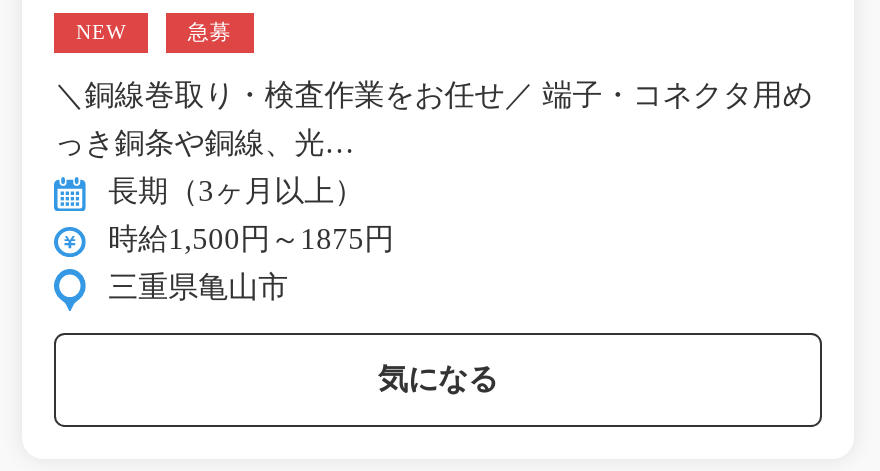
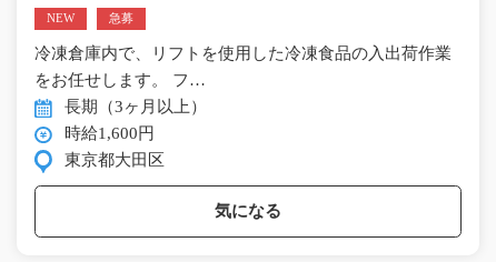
- ＼銅線巻取り・検査作業をお任せ／ 端子・コネクタ用め
+ 冷凍倉庫内で、リフトを使用した冷凍食品の入出荷作業

- っき銅条や銅線、光…
+ をお任せします。 フ…

- 時給1,500円～1875円
+ 時給1,600円

- 三重県亀山市
+ 東京都大田区
